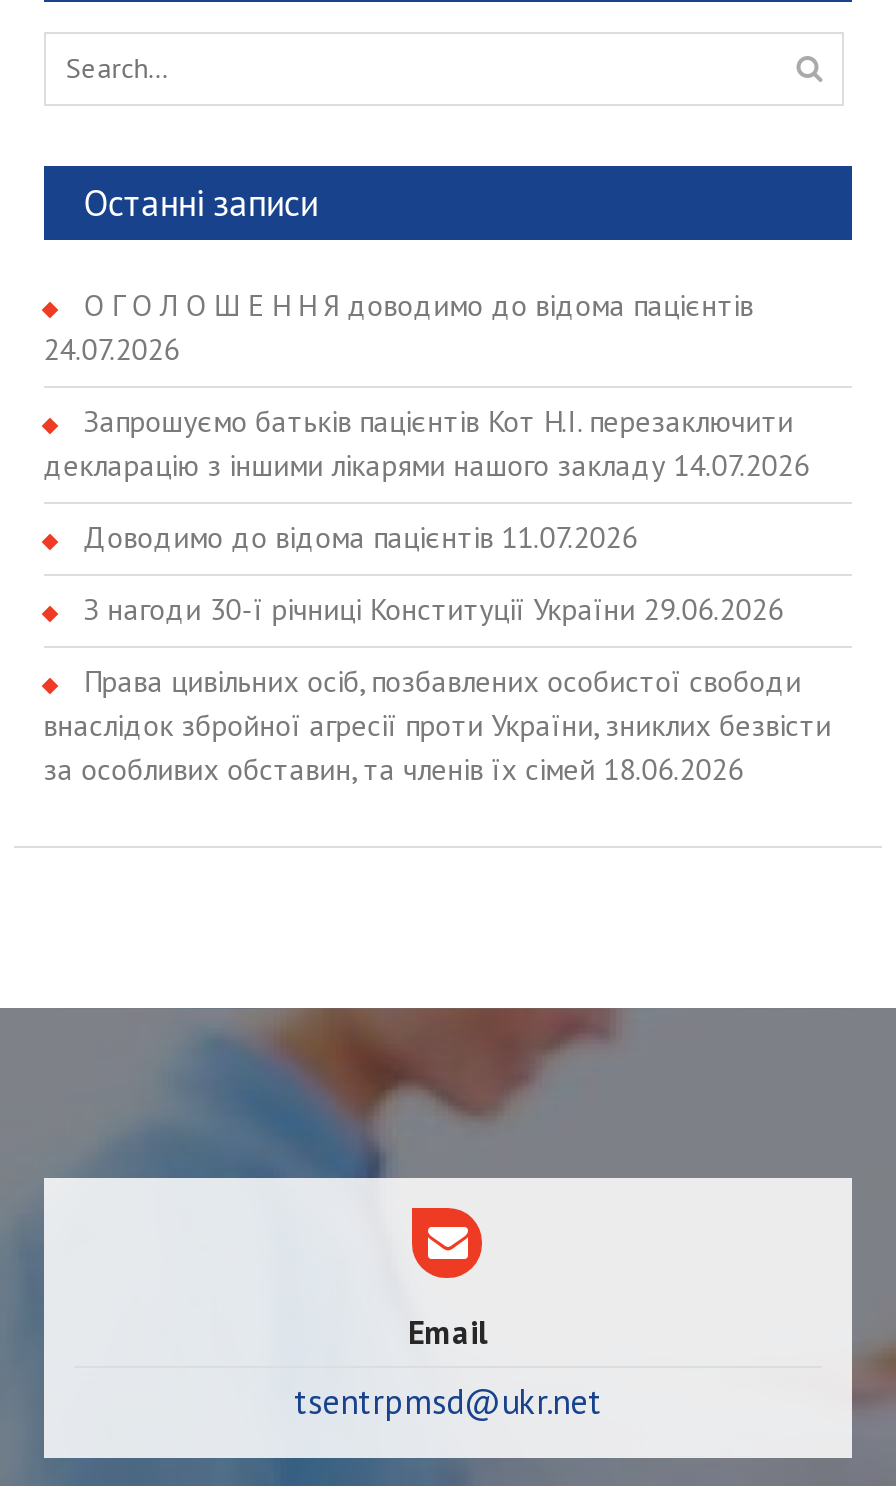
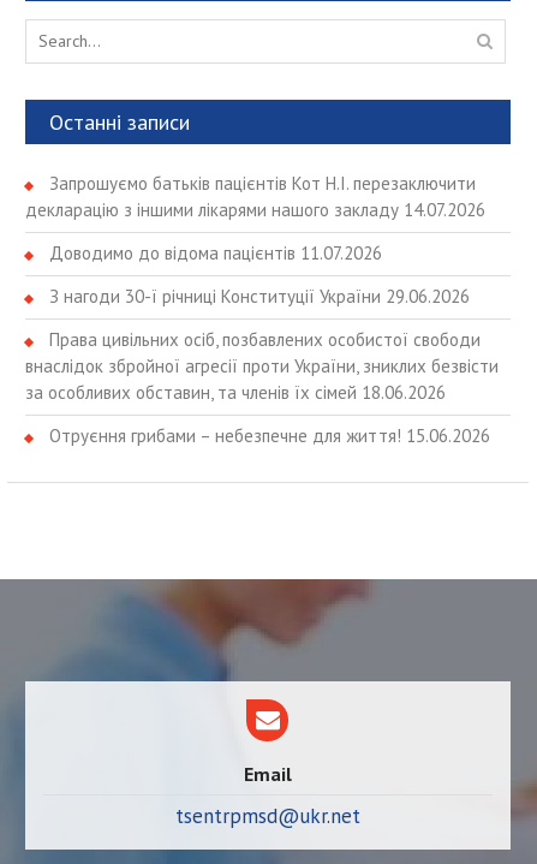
- О Г О Л О Ш Е Н Н Я доводимо до відома пацієнтів
- 24.07.2026

moved up: Запрошуємо батьків пацієнтів Кот Н.І. перезаключити | декларацію з іншими лікарями нашого закладу 14.07.2026 | Доводимо до відома пацієнтів 11.07.2026 | З нагоди 30-ї річниці Конституції України 29.06.2026 | Права цивільних осіб, позбавлених особистої свободи | внаслідок збройної агресії проти України, зниклих безвісти | за особливих обставин, та членів їх сімей 18.06.2026

+ Отруєння грибами – небезпечне для життя! 15.06.2026
